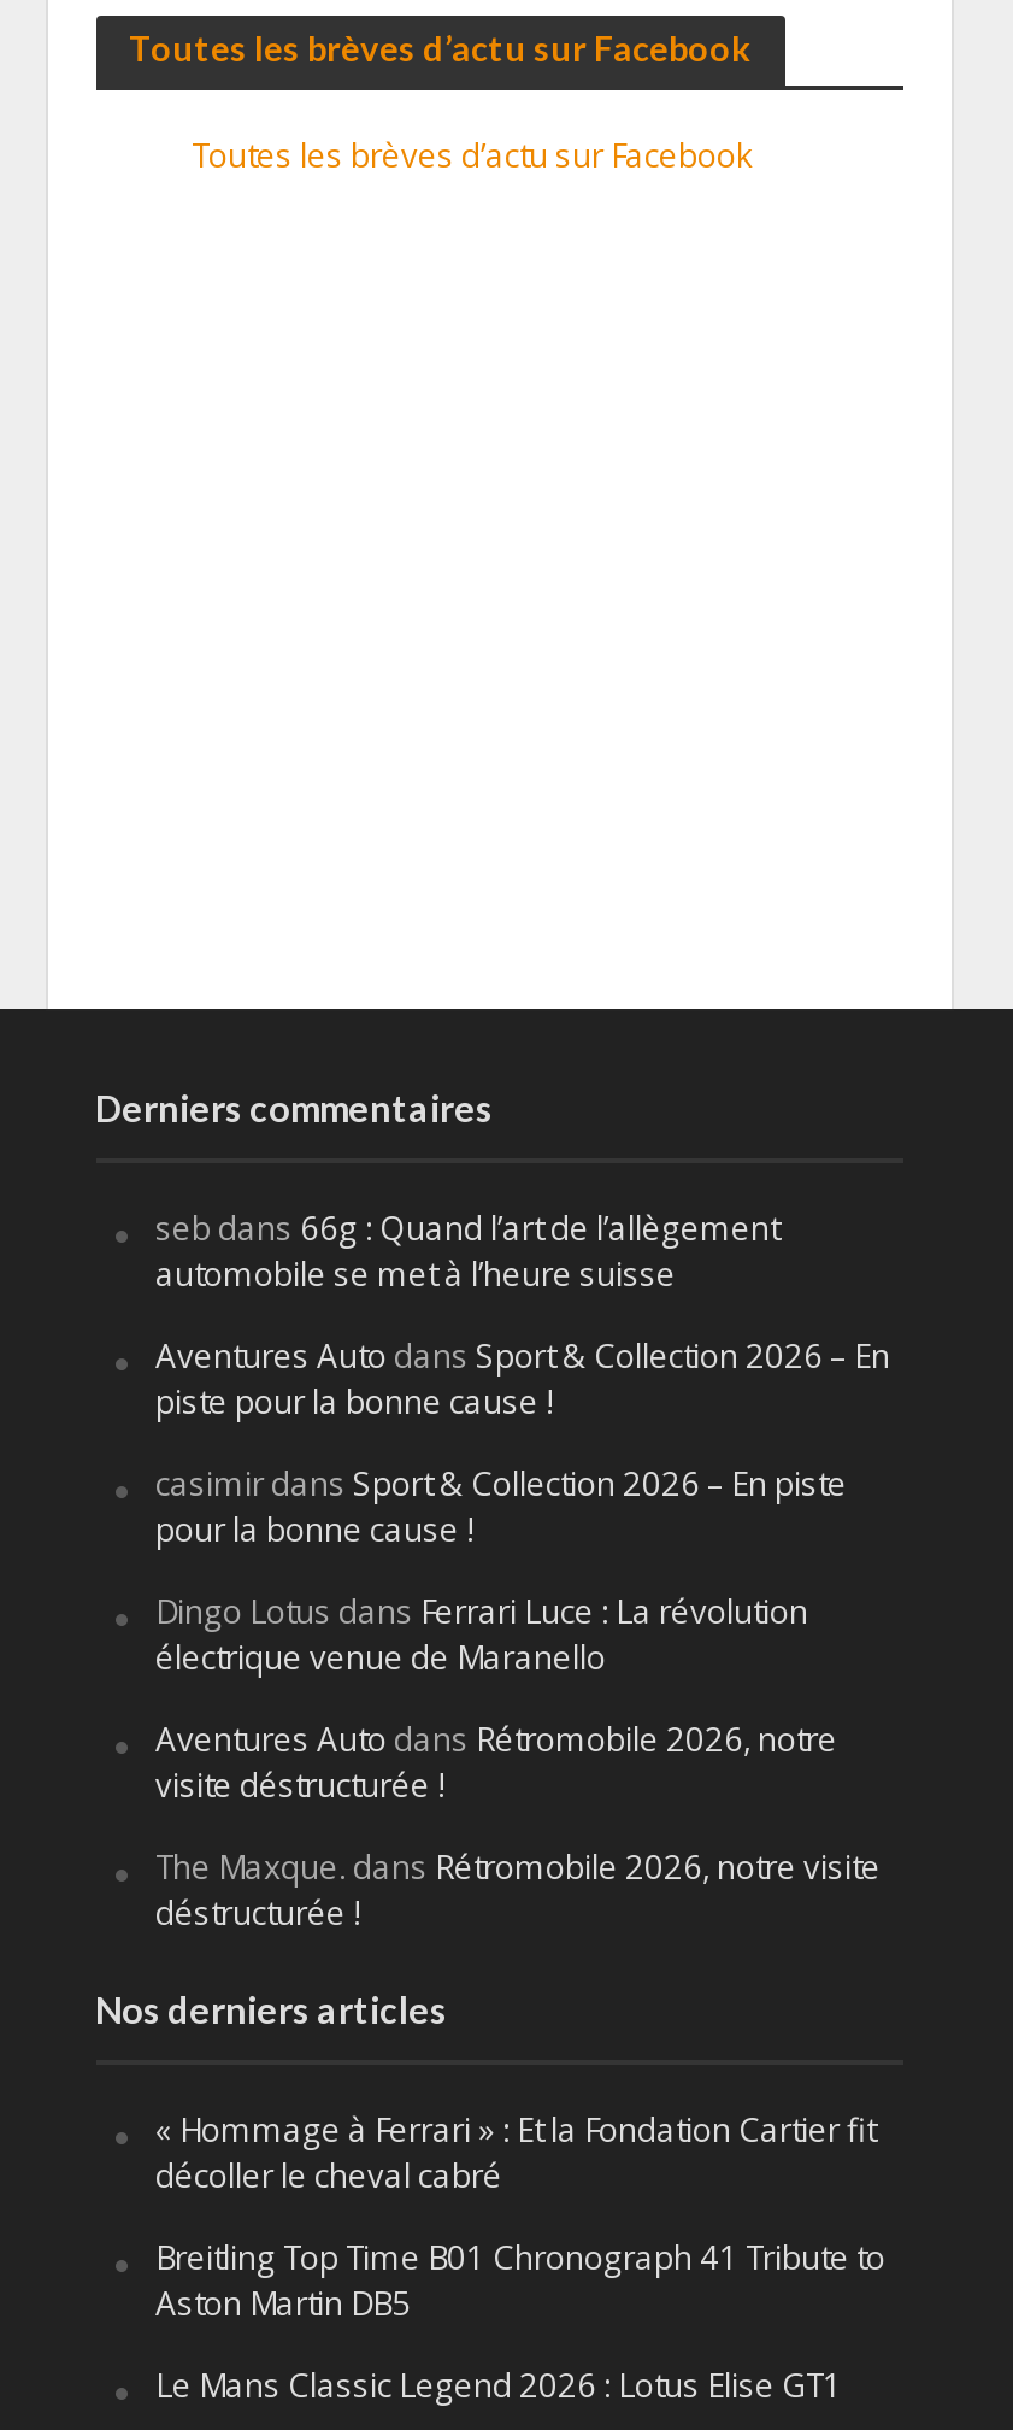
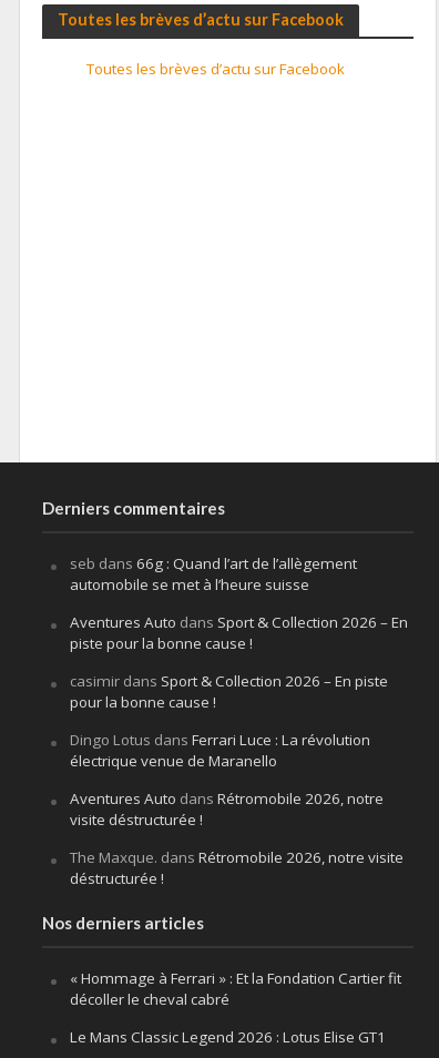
- Breitling Top Time B01 Chronograph 41 Tribute to
- Aston Martin DB5
